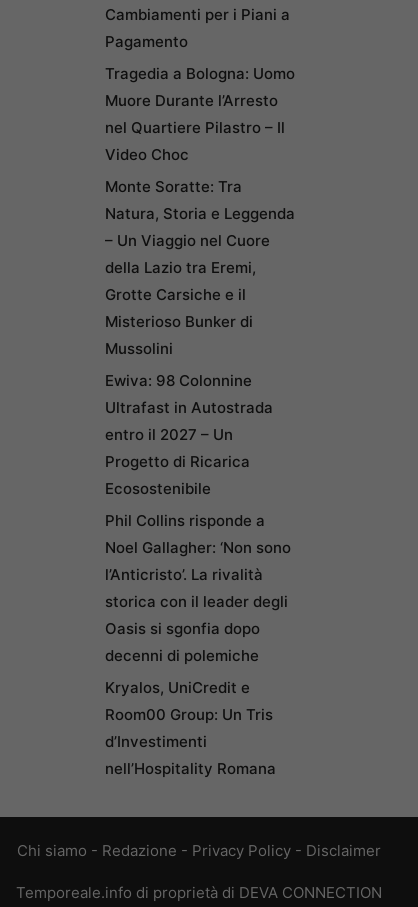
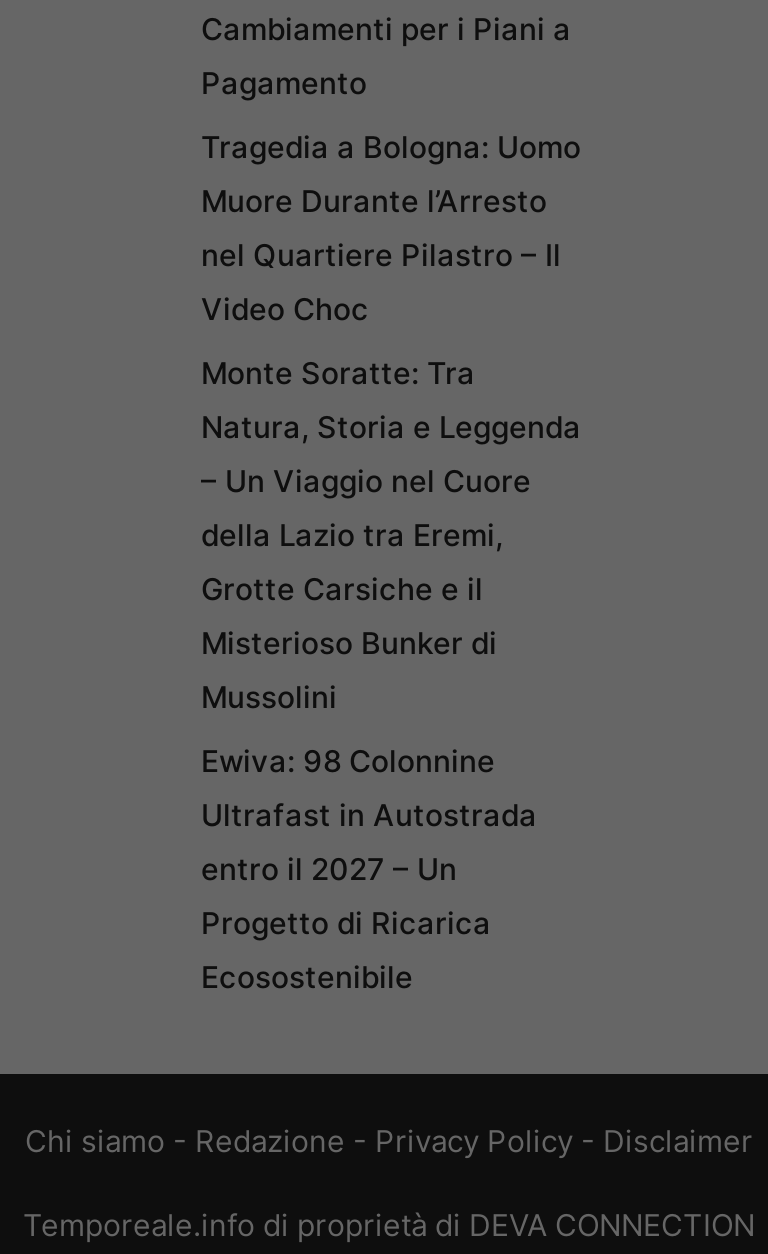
- Phil Collins risponde a
- Noel Gallagher: ‘Non sono
- l’Anticristo’. La rivalità
- storica con il leader degli
- Oasis si sgonfia dopo
- decenni di polemiche
- Kryalos, UniCredit e
- Room00 Group: Un Tris
- d’Investimenti
- nell’Hospitality Romana
